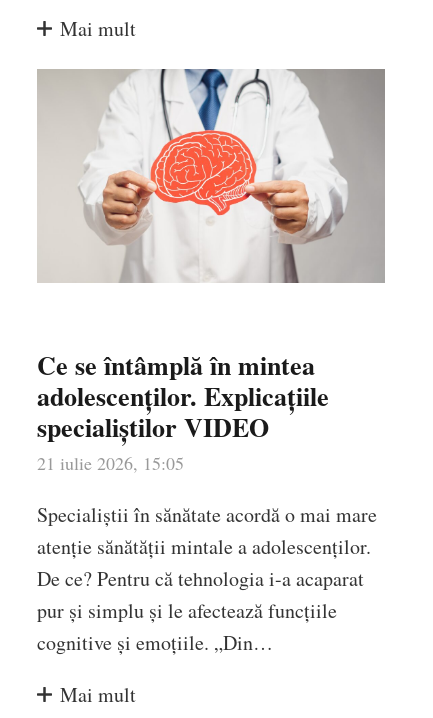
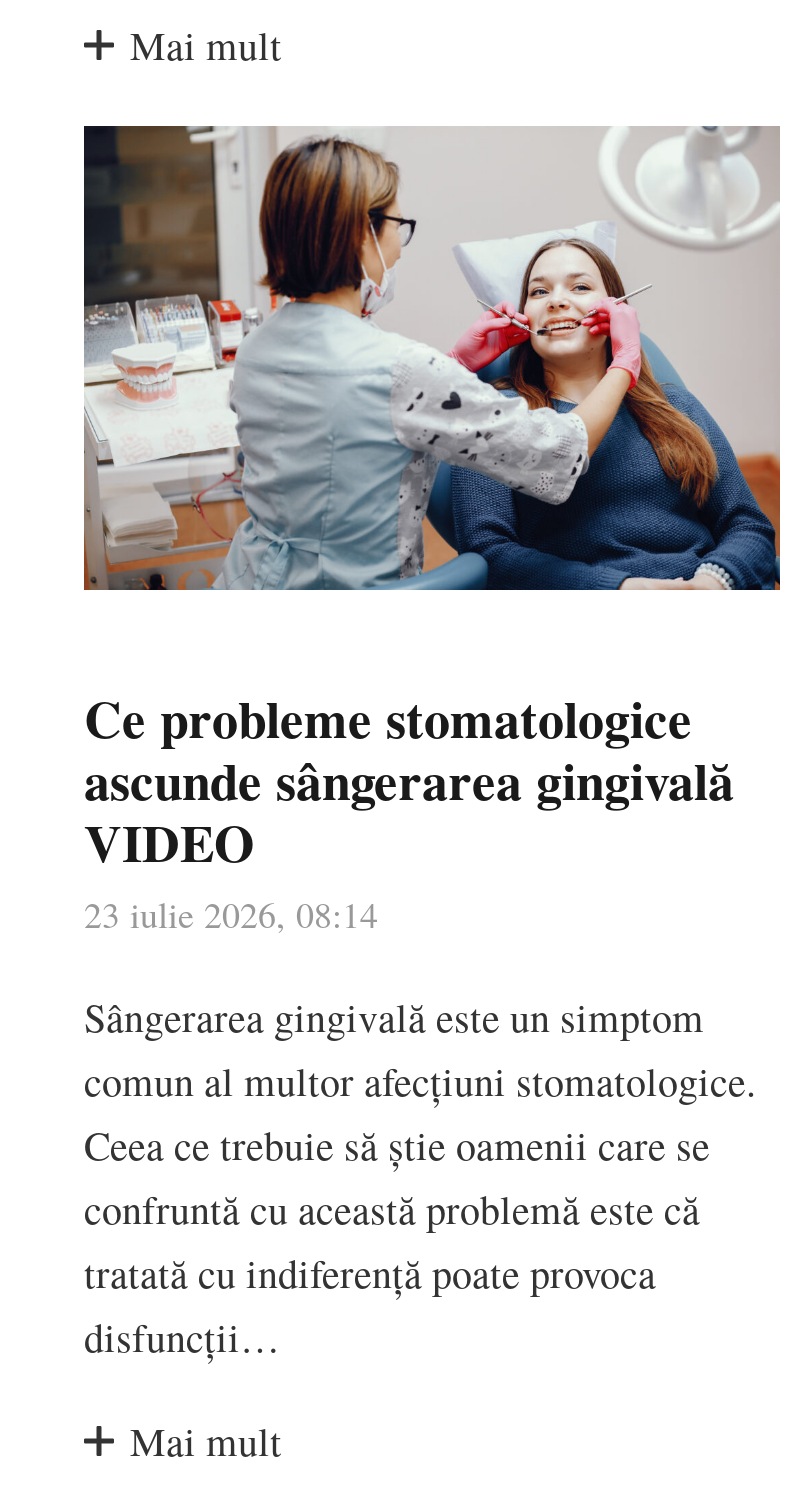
- [image]
+ [image]

- Ce se întâmplă în mintea
- adolescenților. Explicațiile
- specialiștilor VIDEO
- 21 iulie 2026, 15:05
+ Ce probleme stomatologice
+ ascunde sângerarea gingivală
+ VIDEO
+ 23 iulie 2026, 08:14

- Specialiștii în sănătate acordă o mai mare
- atenție sănătății mintale a adolescenților.
- De ce? Pentru că tehnologia i-a acaparat
- pur și simplu și le afectează funcțiile
- cognitive și emoțiile. „Din…
+ Sângerarea gingivală este un simptom
+ comun al multor afecțiuni stomatologice.
+ Ceea ce trebuie să știe oamenii care se
+ confruntă cu această problemă este că
+ tratată cu indiferență poate provoca
+ disfuncții…
